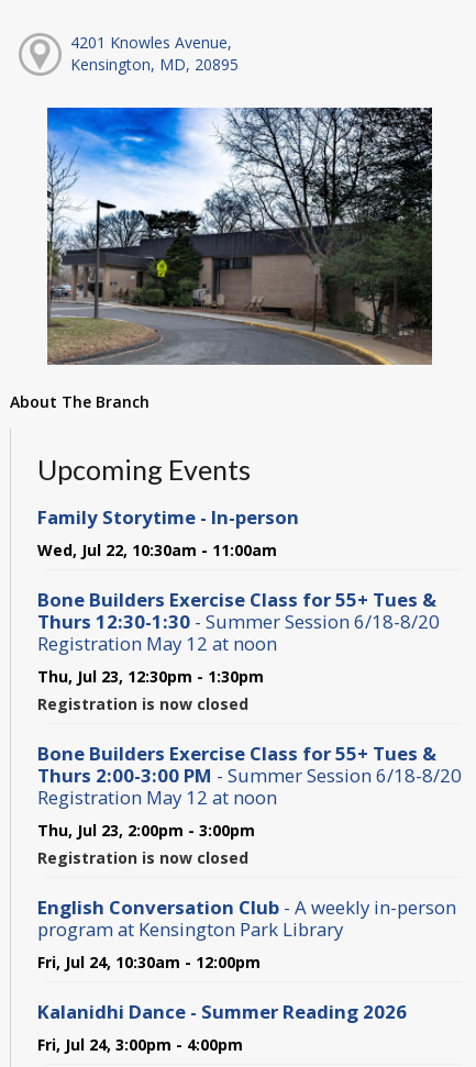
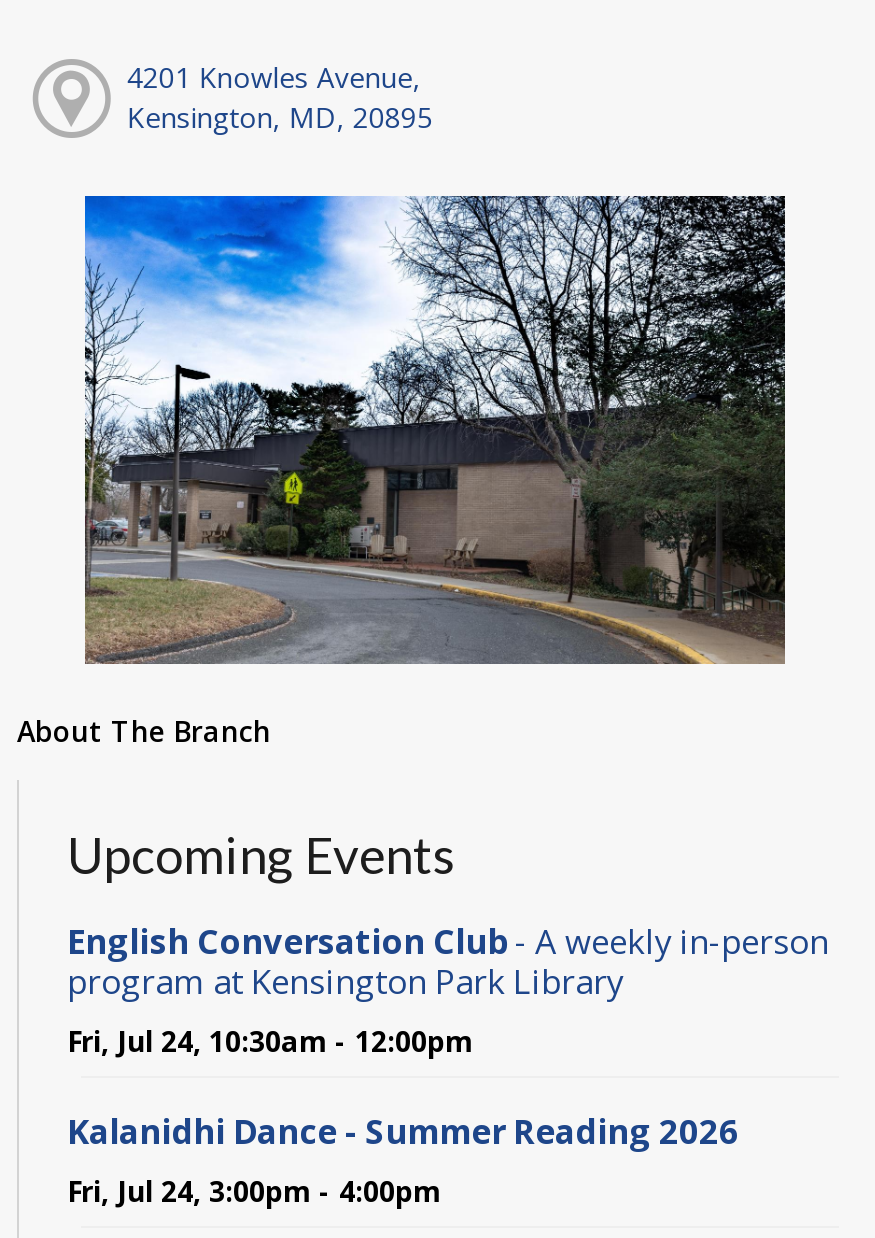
- Family Storytime - In-person
- Wed, Jul 22, 10:30am - 11:00am
- Bone Builders Exercise Class for 55+ Tues &
- Thurs 12:30-1:30 - Summer Session 6/18-8/20
- Registration May 12 at noon
- Thu, Jul 23, 12:30pm - 1:30pm
- Registration is now closed
- Bone Builders Exercise Class for 55+ Tues &
- Thurs 2:00-3:00 PM - Summer Session 6/18-8/20
- Registration May 12 at noon
- Thu, Jul 23, 2:00pm - 3:00pm
- Registration is now closed
